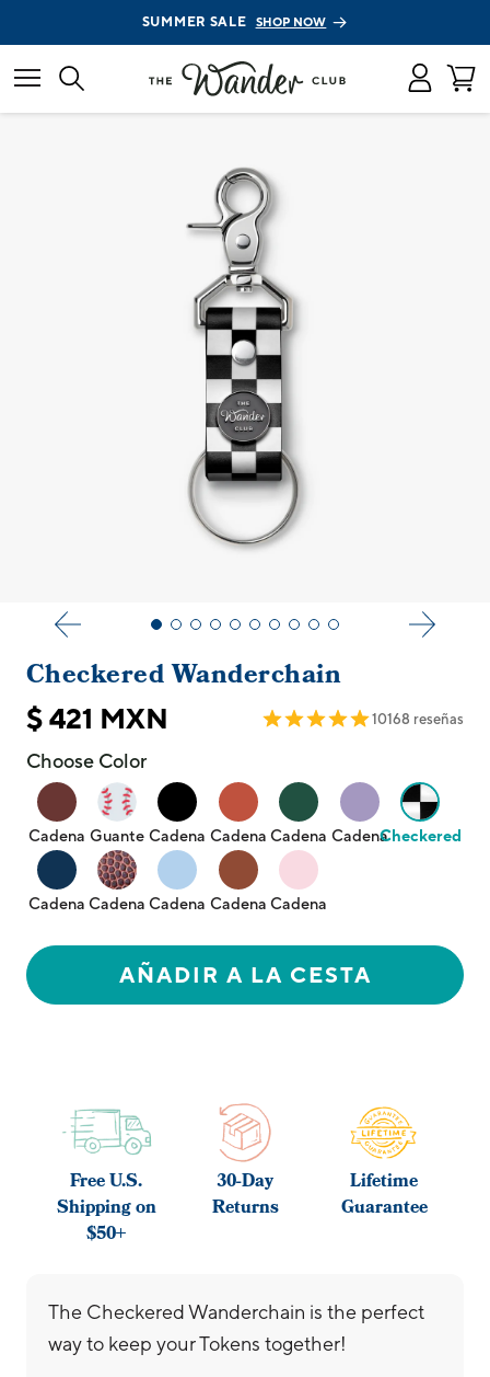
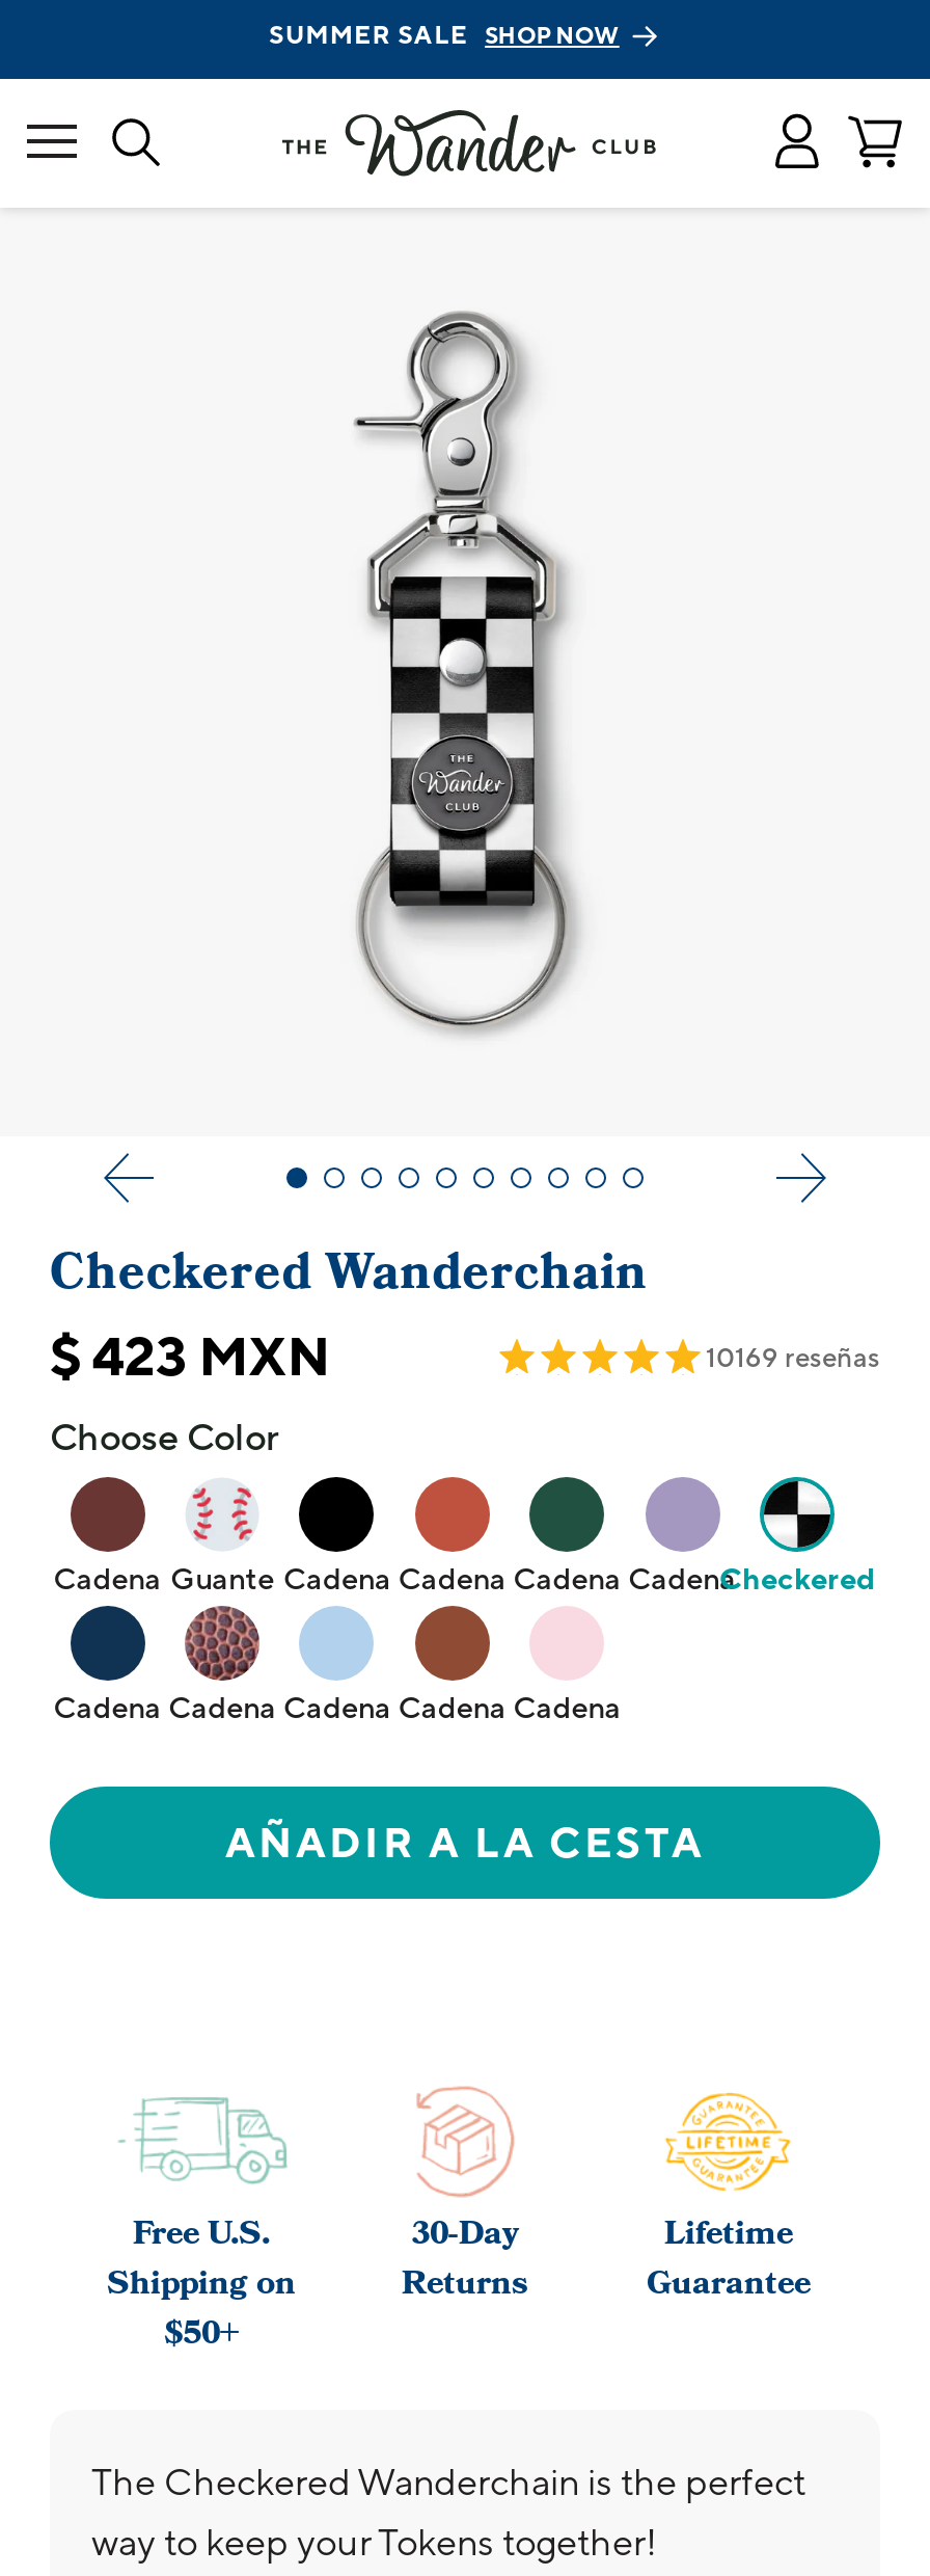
- $ 421 MXN
+ $ 423 MXN

- 10168 reseñas
+ 10169 reseñas
